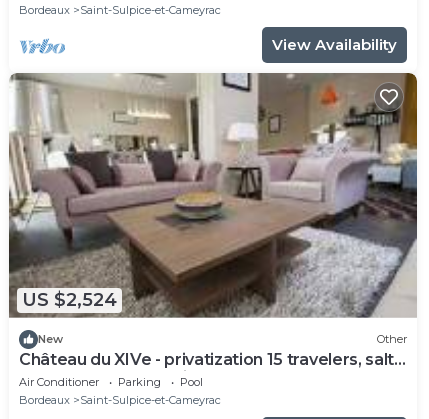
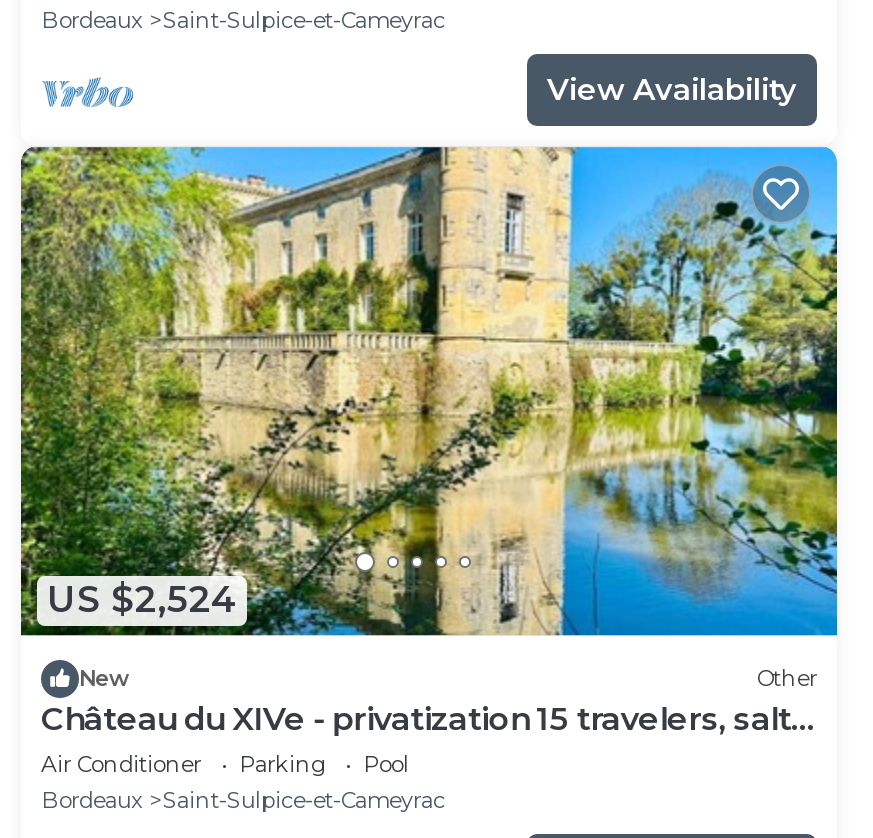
- [image]
+ [image]
